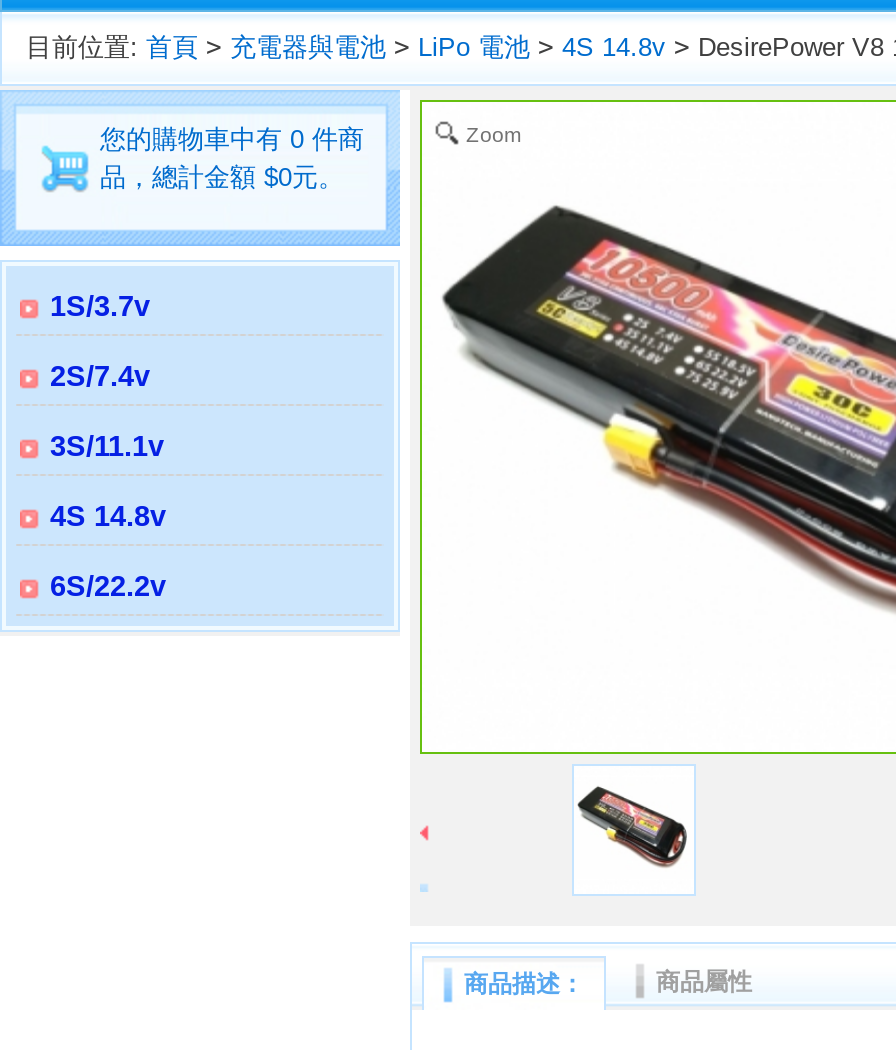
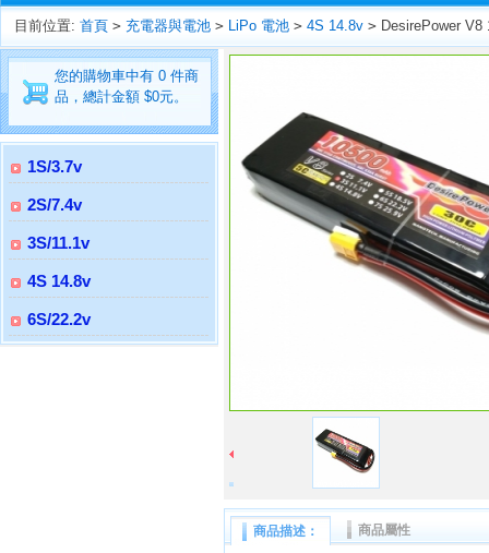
- Zoom
